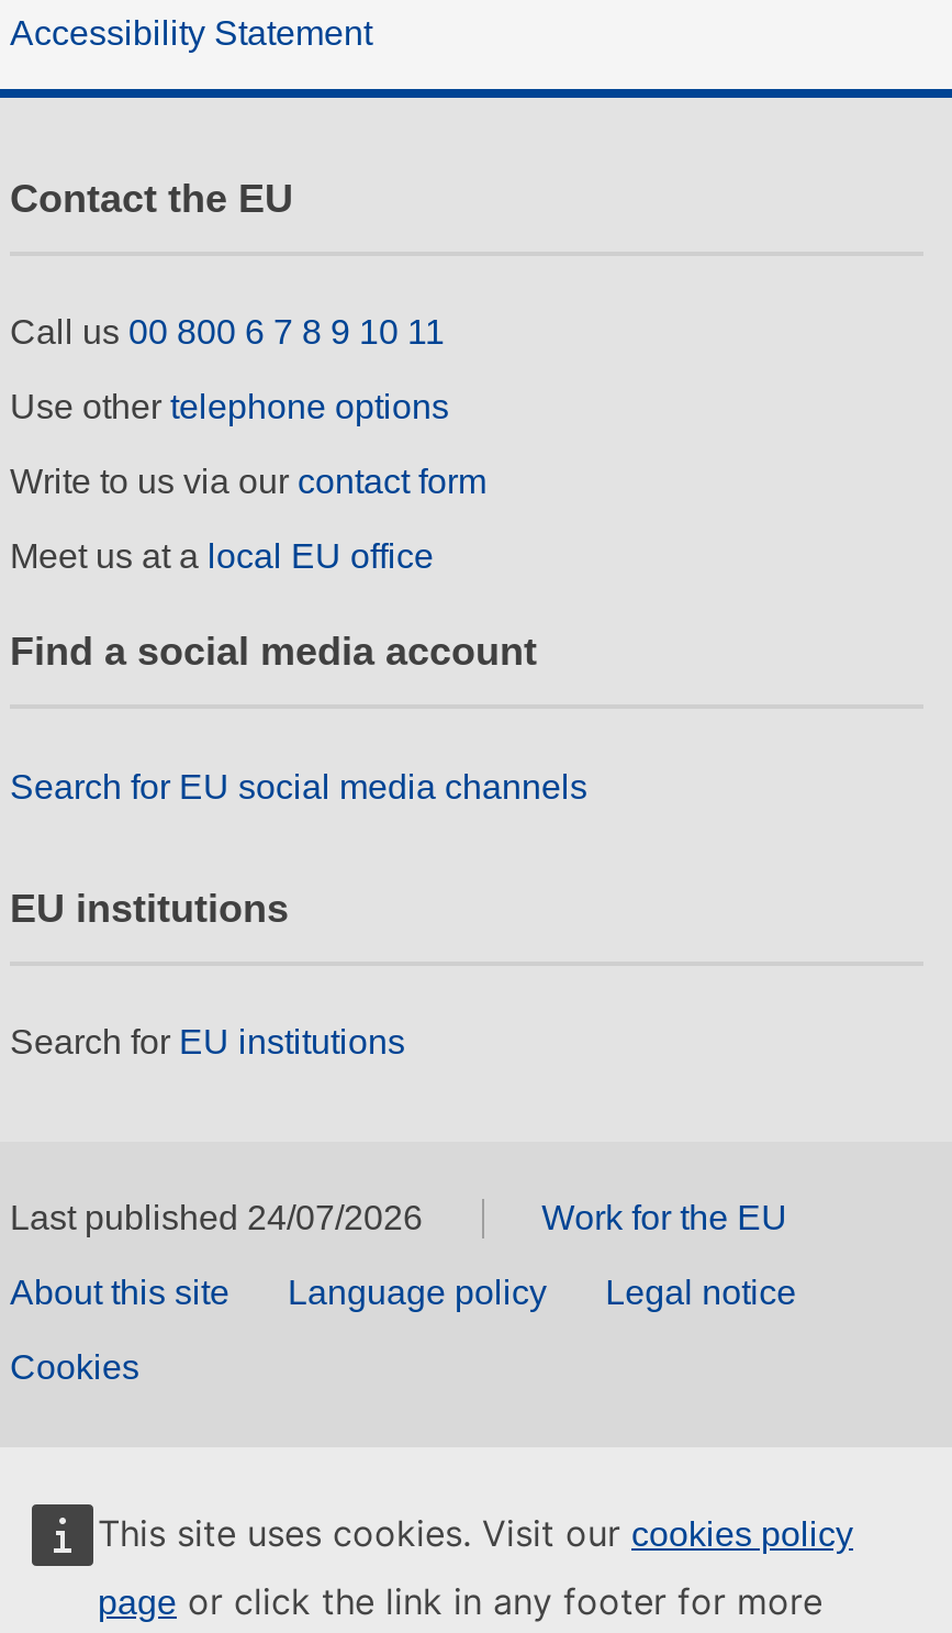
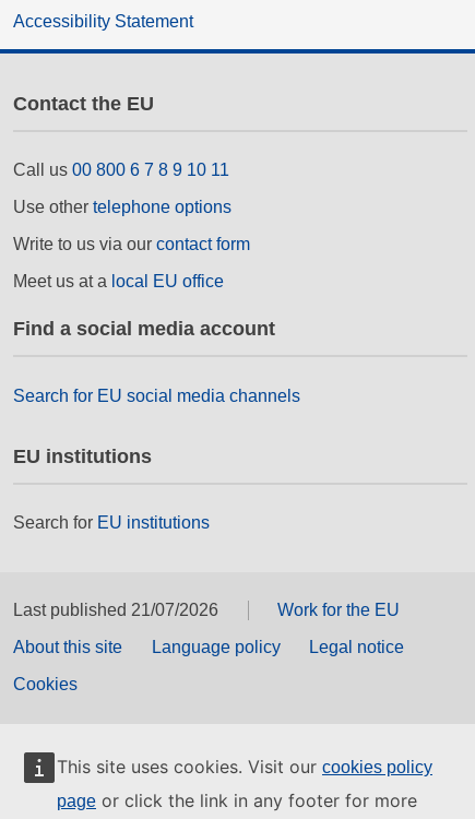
- Last published 24/07/2026
+ Last published 21/07/2026
